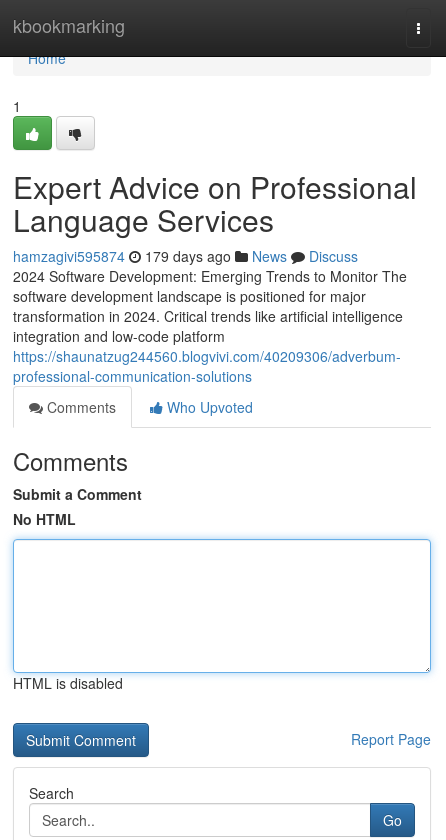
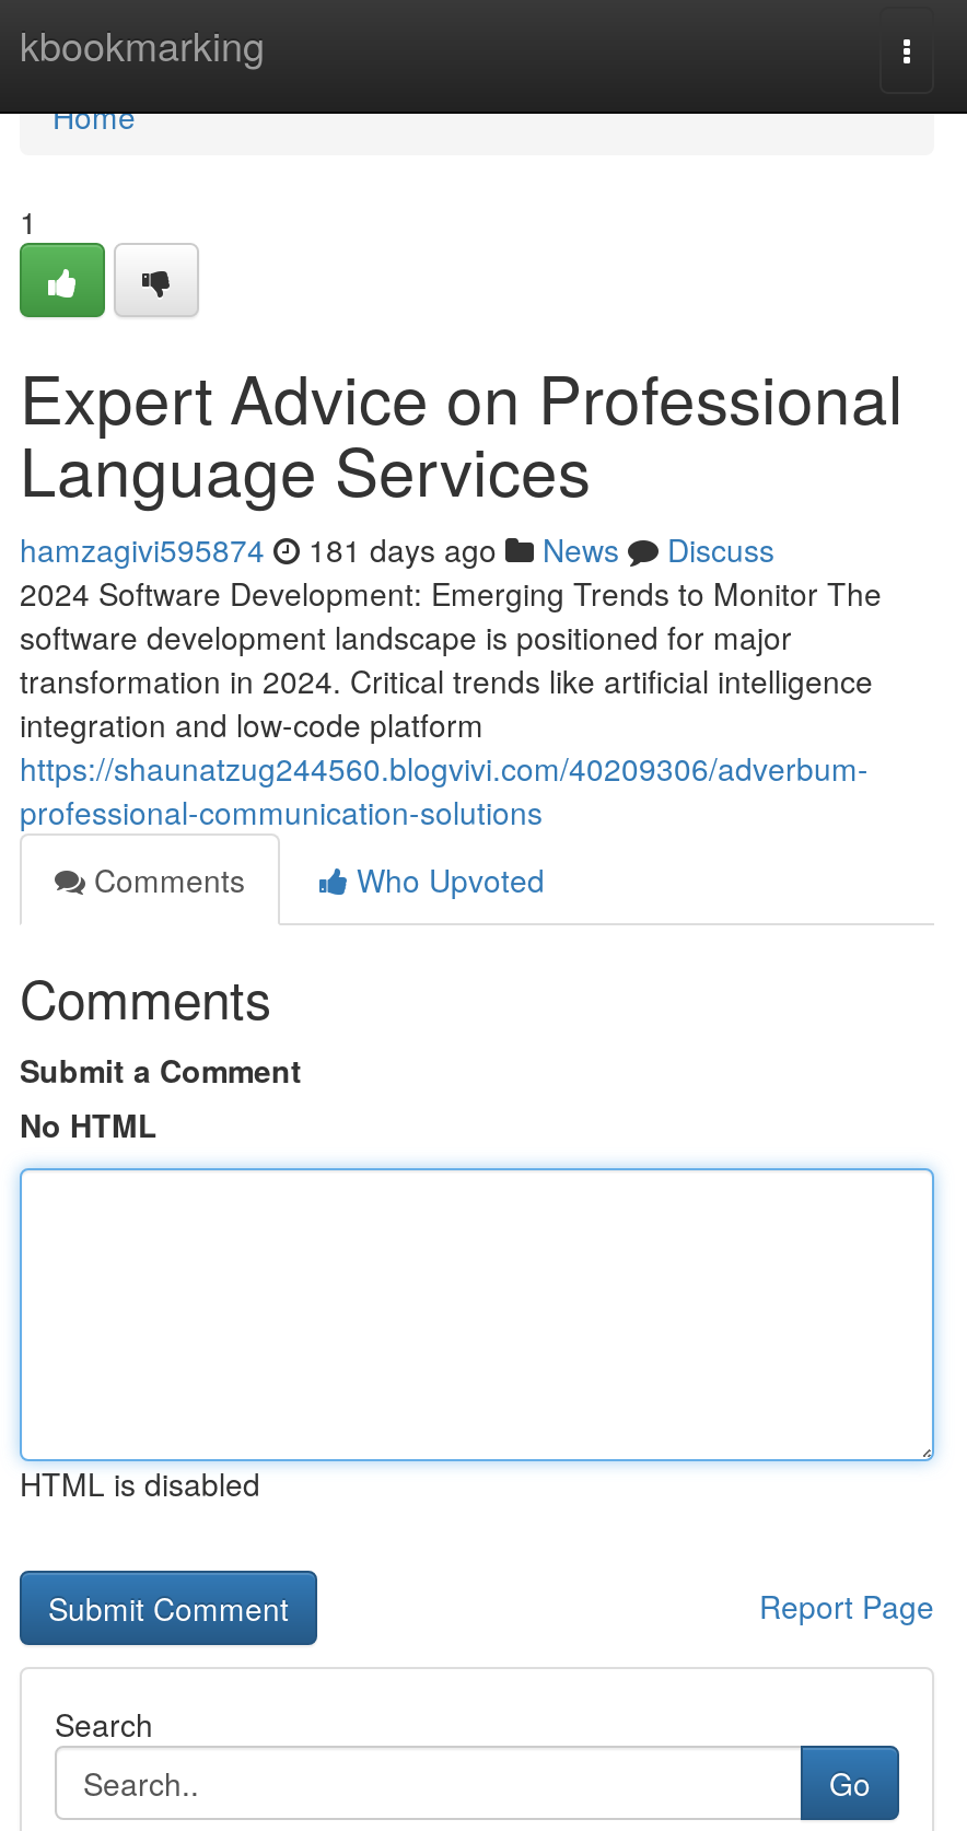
- hamzagivi595874 179 days ago News Discuss
+ hamzagivi595874 181 days ago News Discuss
